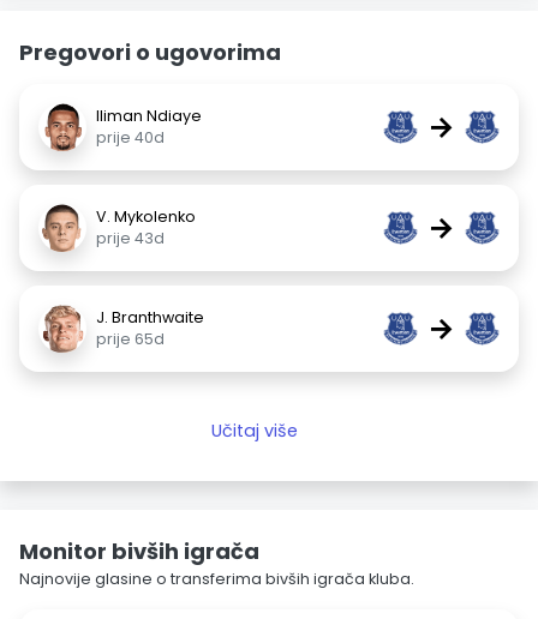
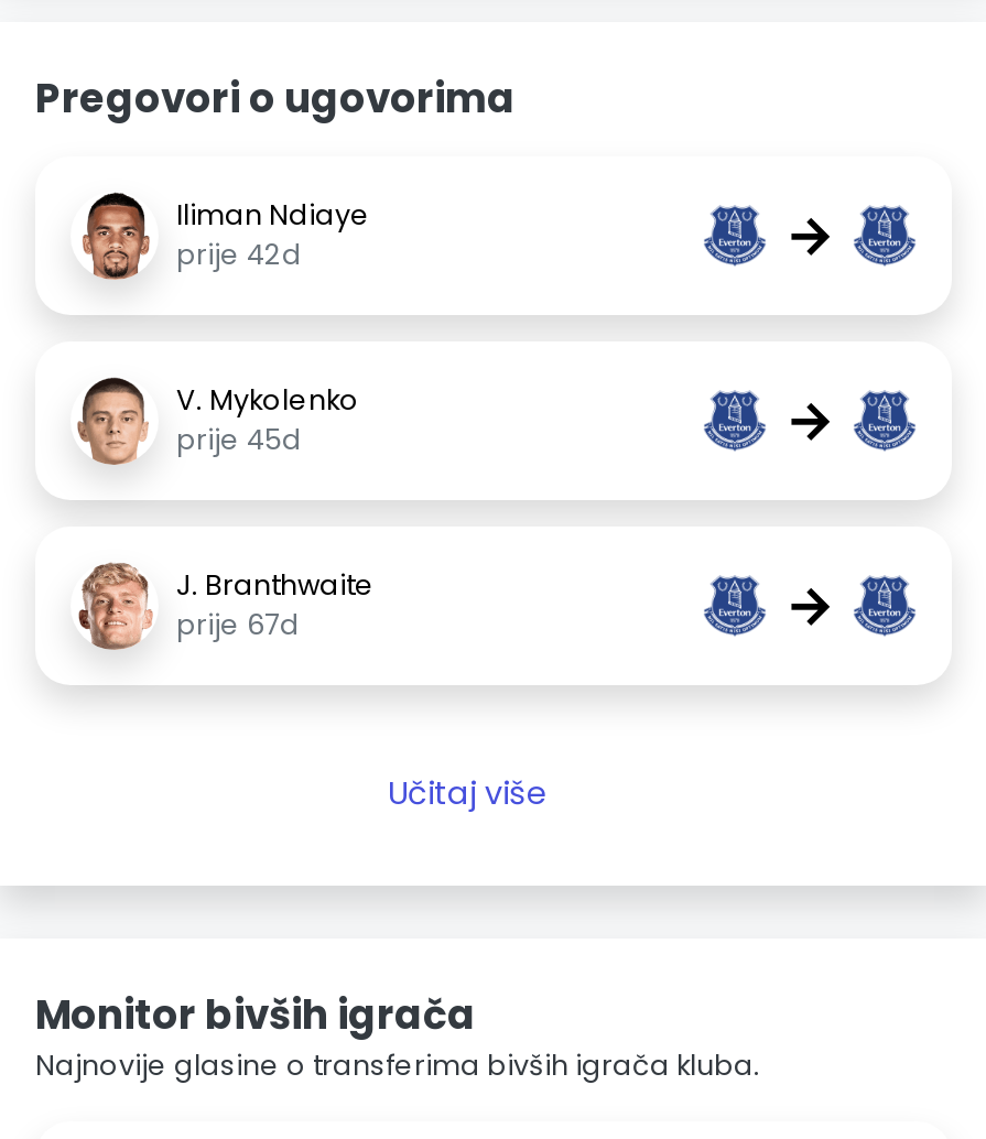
- prije 40d
+ prije 42d

- prije 43d
+ prije 45d

- prije 65d
+ prije 67d
